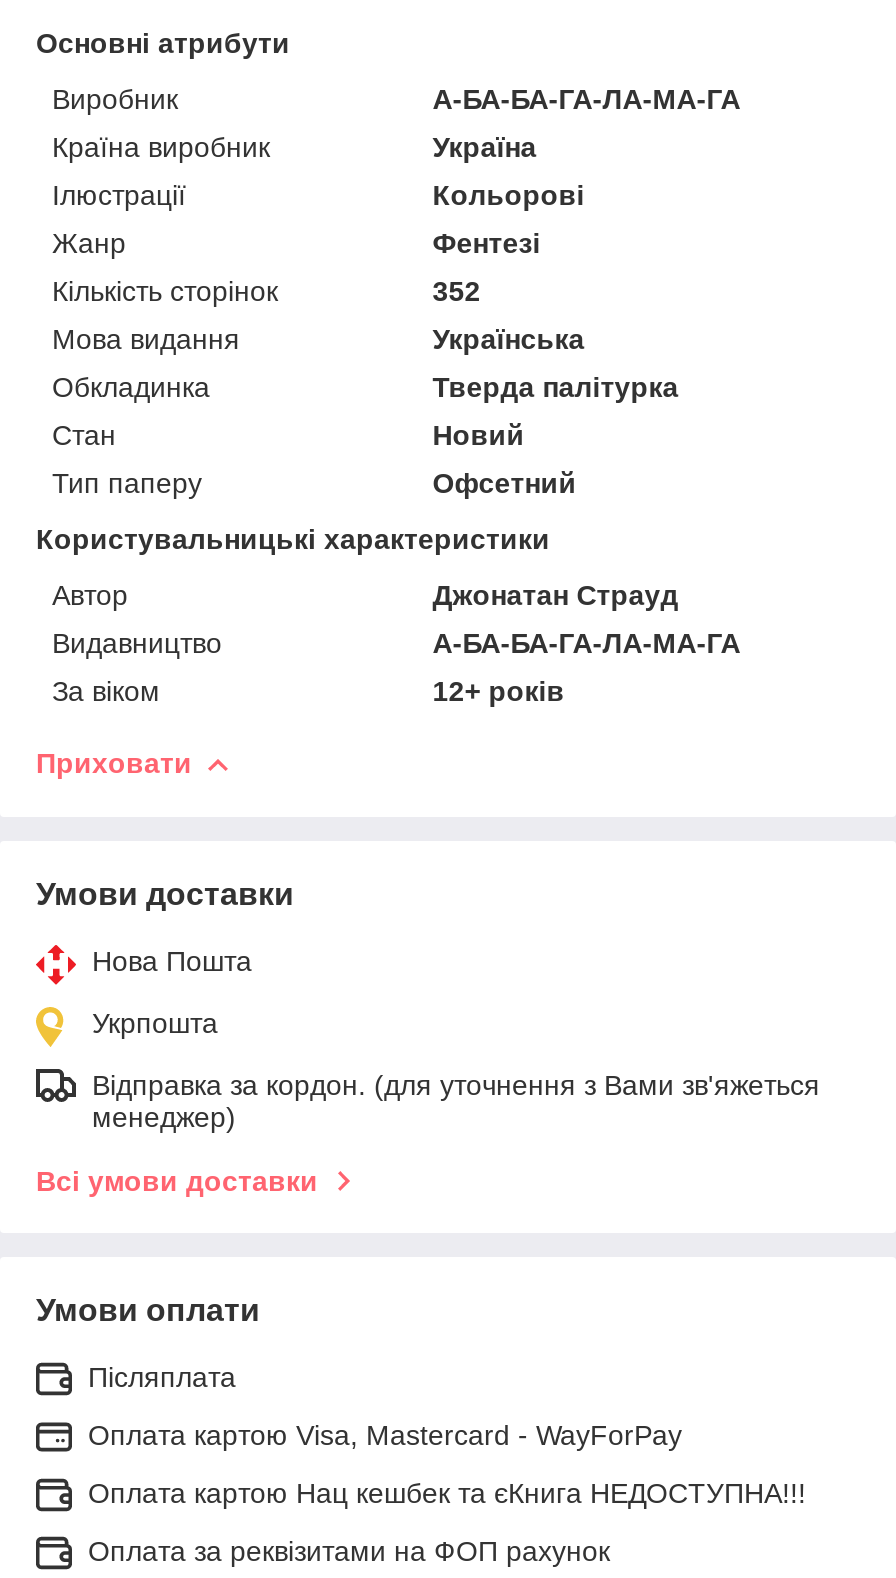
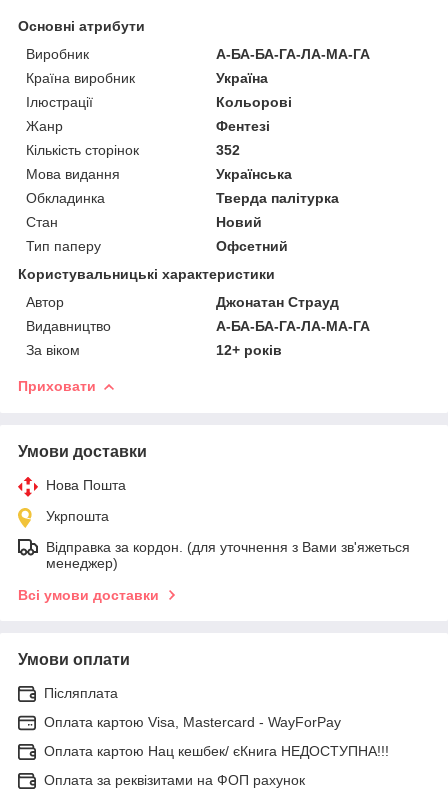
- Оплата картою Нац кешбек та єКнига НЕДОСТУПНА!!!
+ Оплата картою Нац кешбек/ єКнига НЕДОСТУПНА!!!
